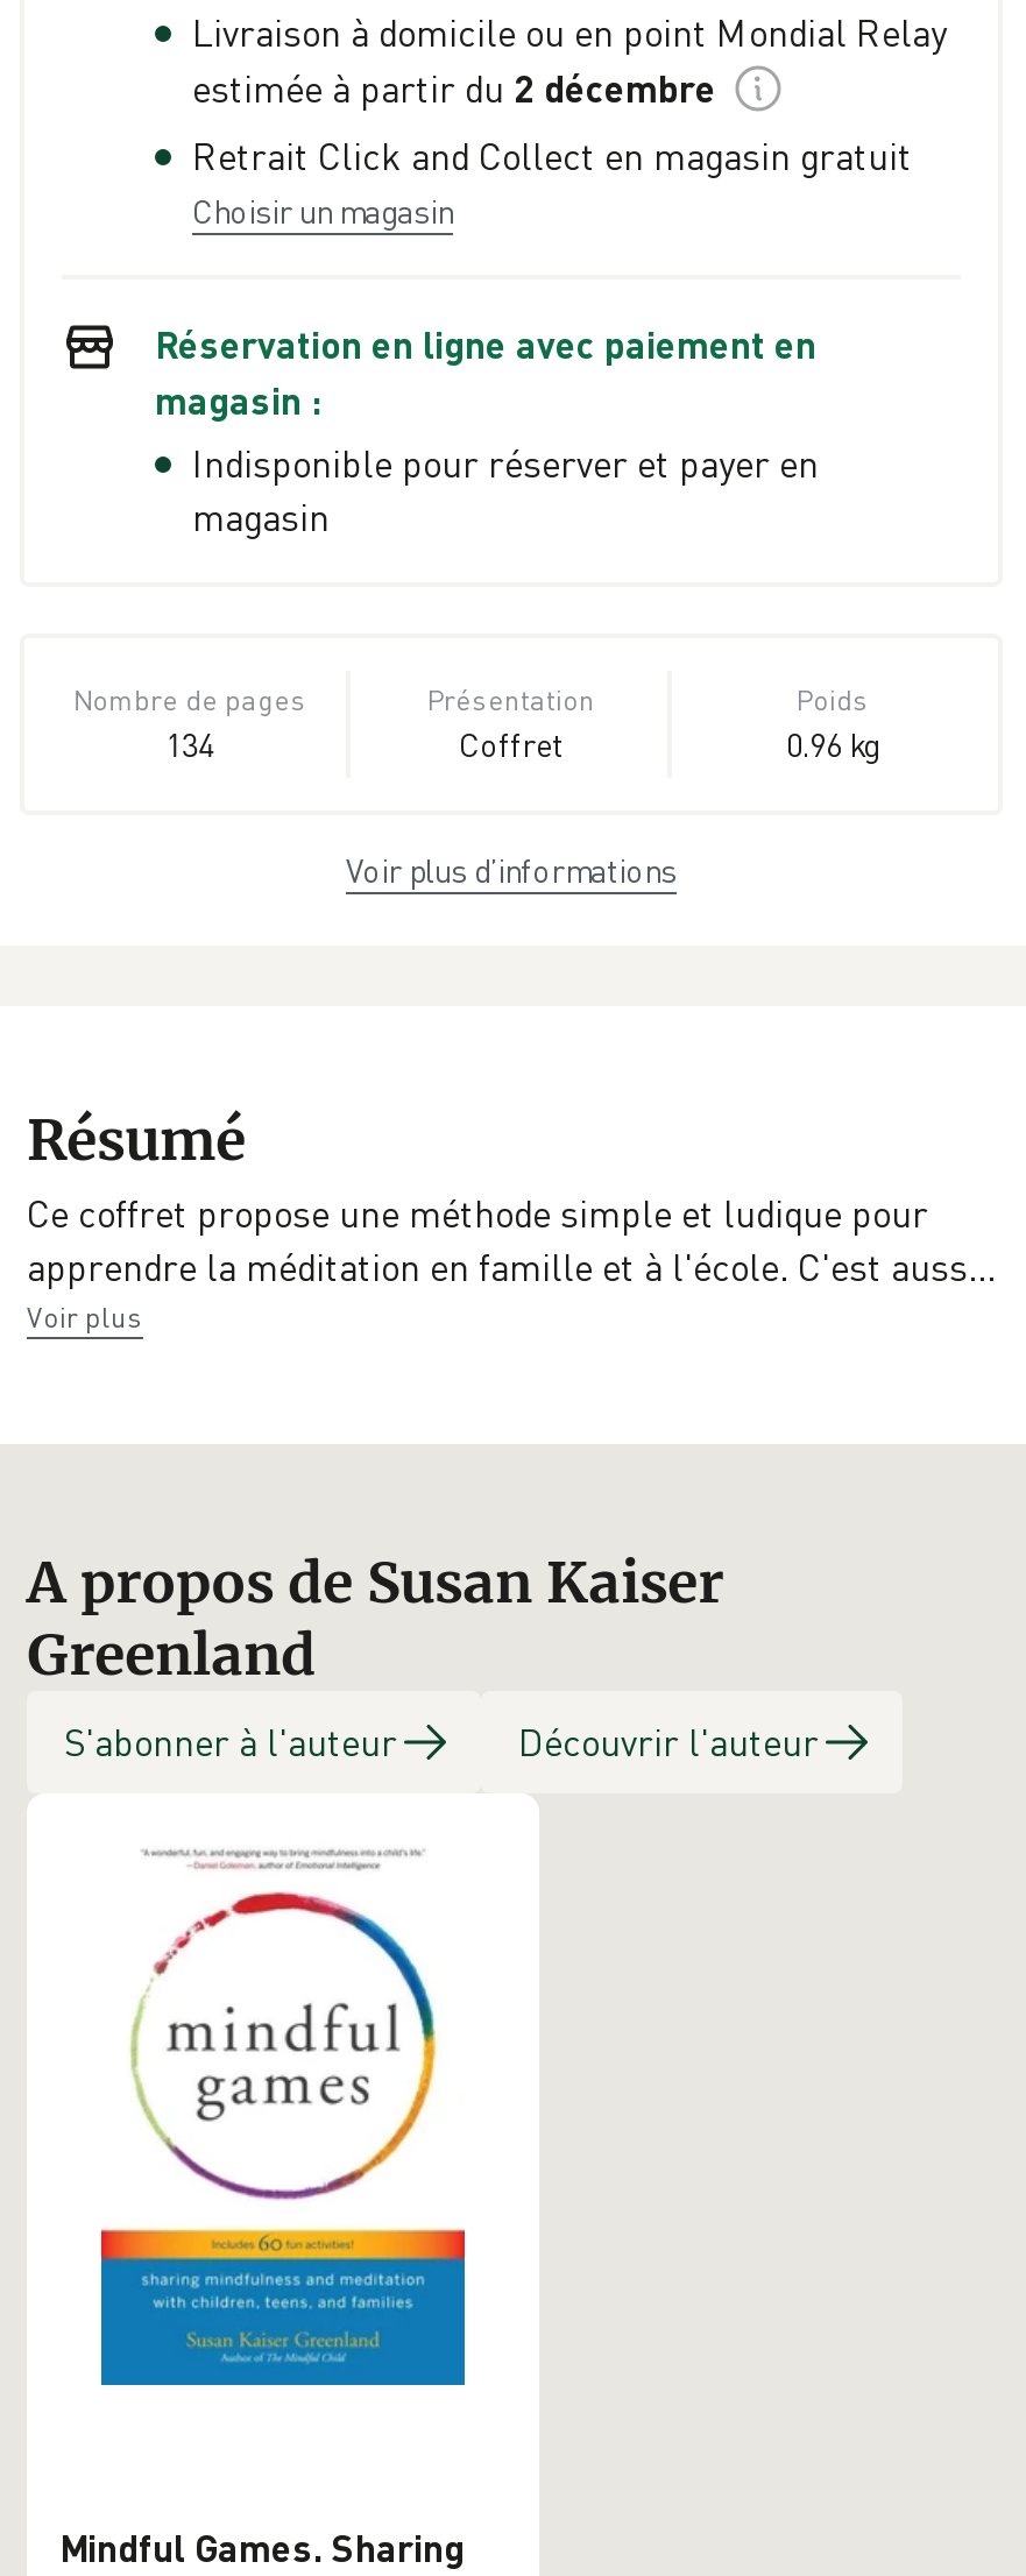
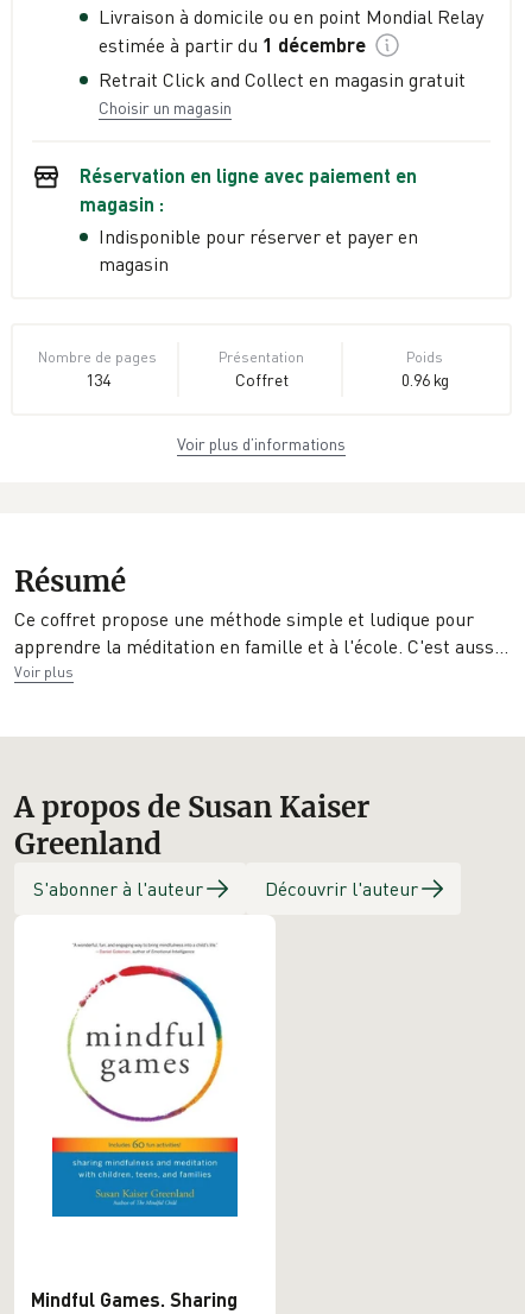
- estimée à partir du 2 décembre
+ estimée à partir du 1 décembre
